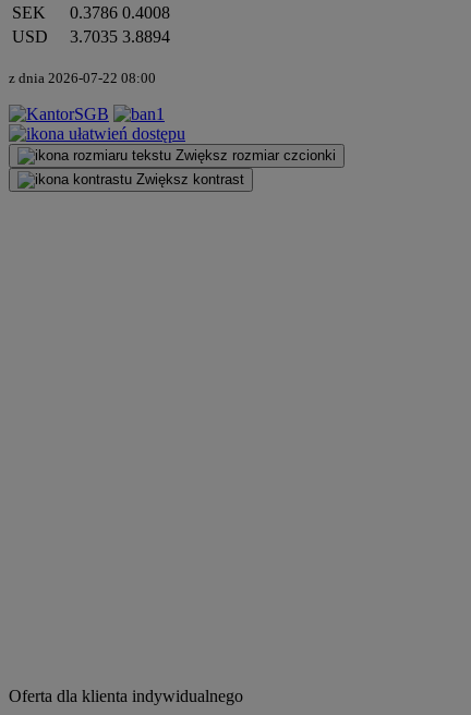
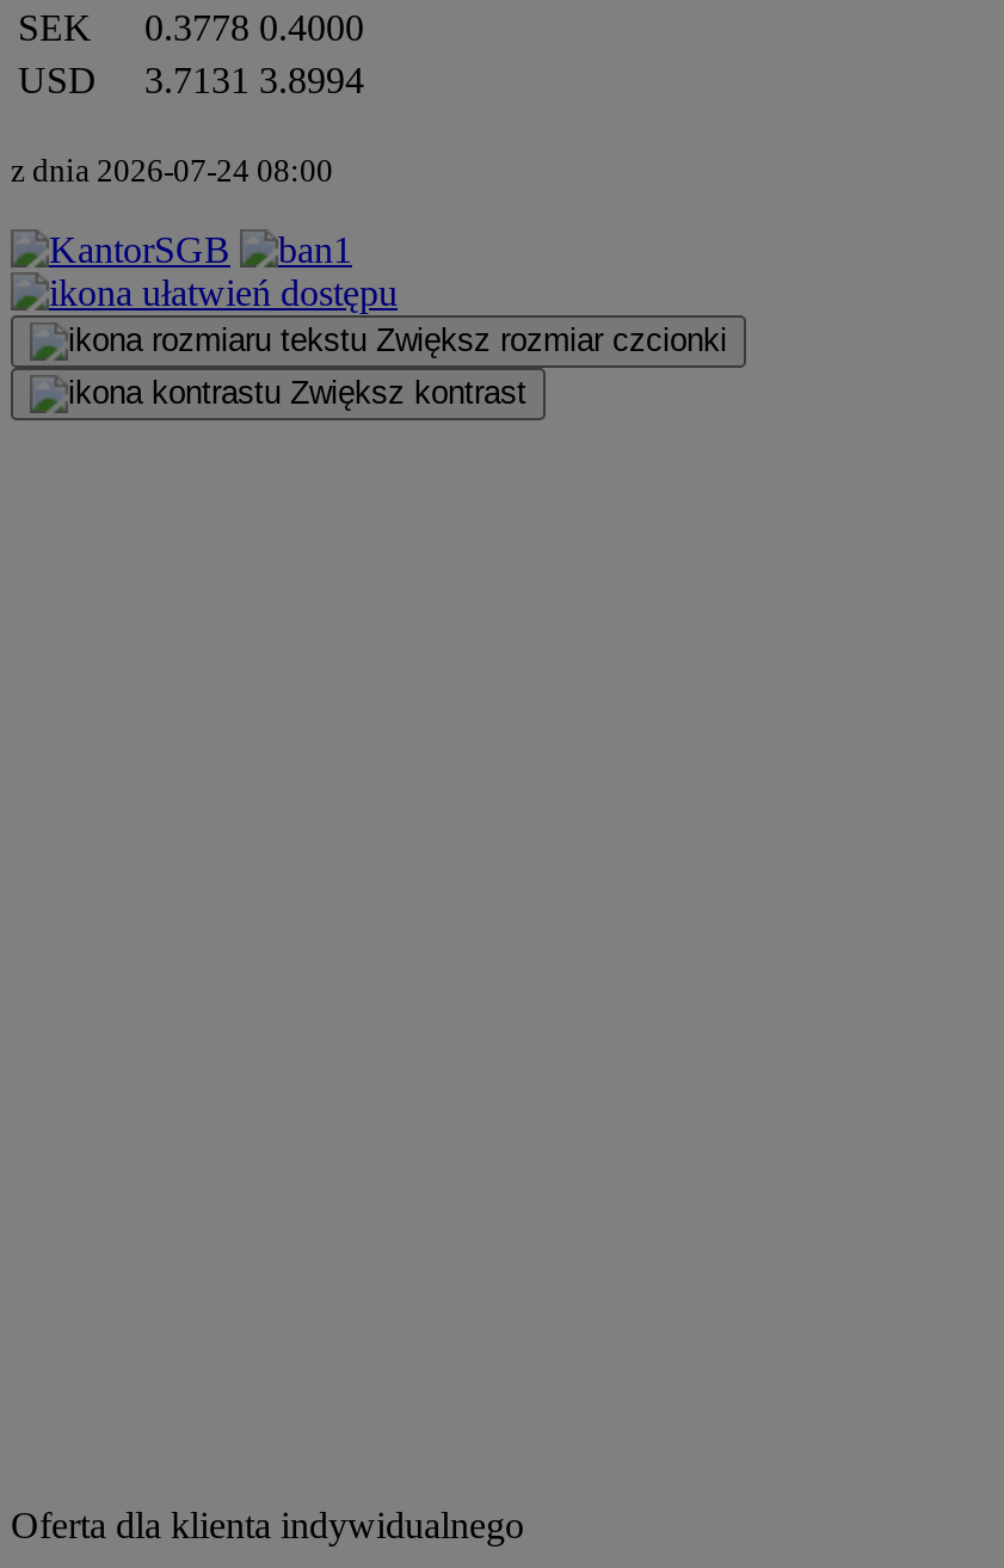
- SEK 0.3786 0.4008
+ SEK 0.3778 0.4000

- USD 3.7035 3.8894
+ USD 3.7131 3.8994

- z dnia 2026-07-22 08:00
+ z dnia 2026-07-24 08:00
